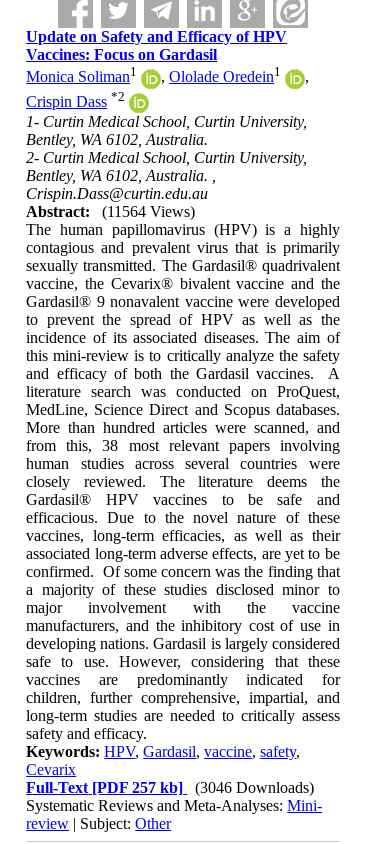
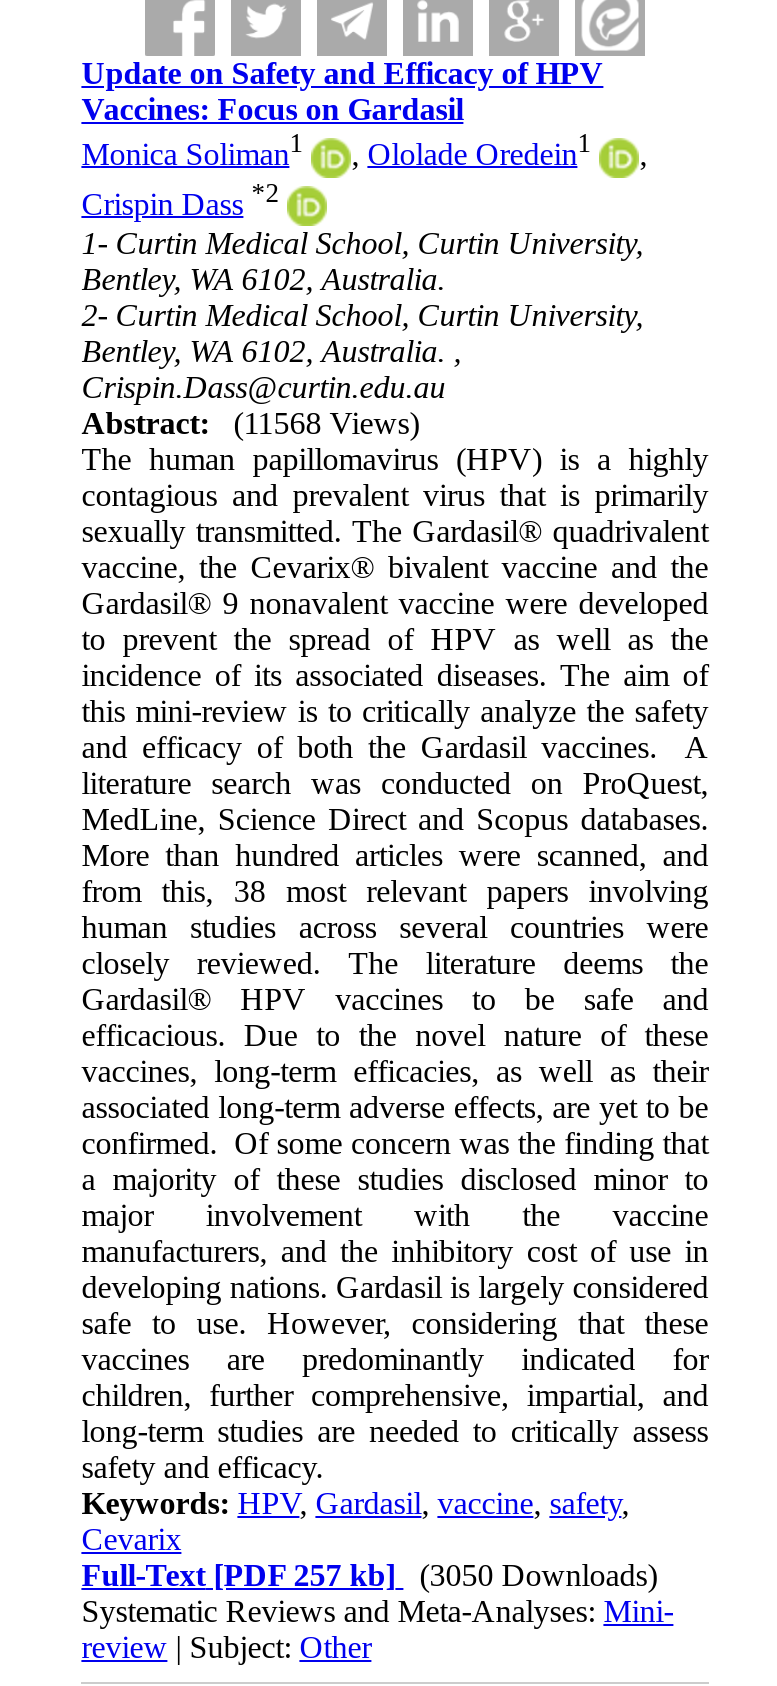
- Abstract: (11564 Views)
+ Abstract: (11568 Views)

- Full-Text [PDF 257 kb] (3046 Downloads)
+ Full-Text [PDF 257 kb] (3050 Downloads)
